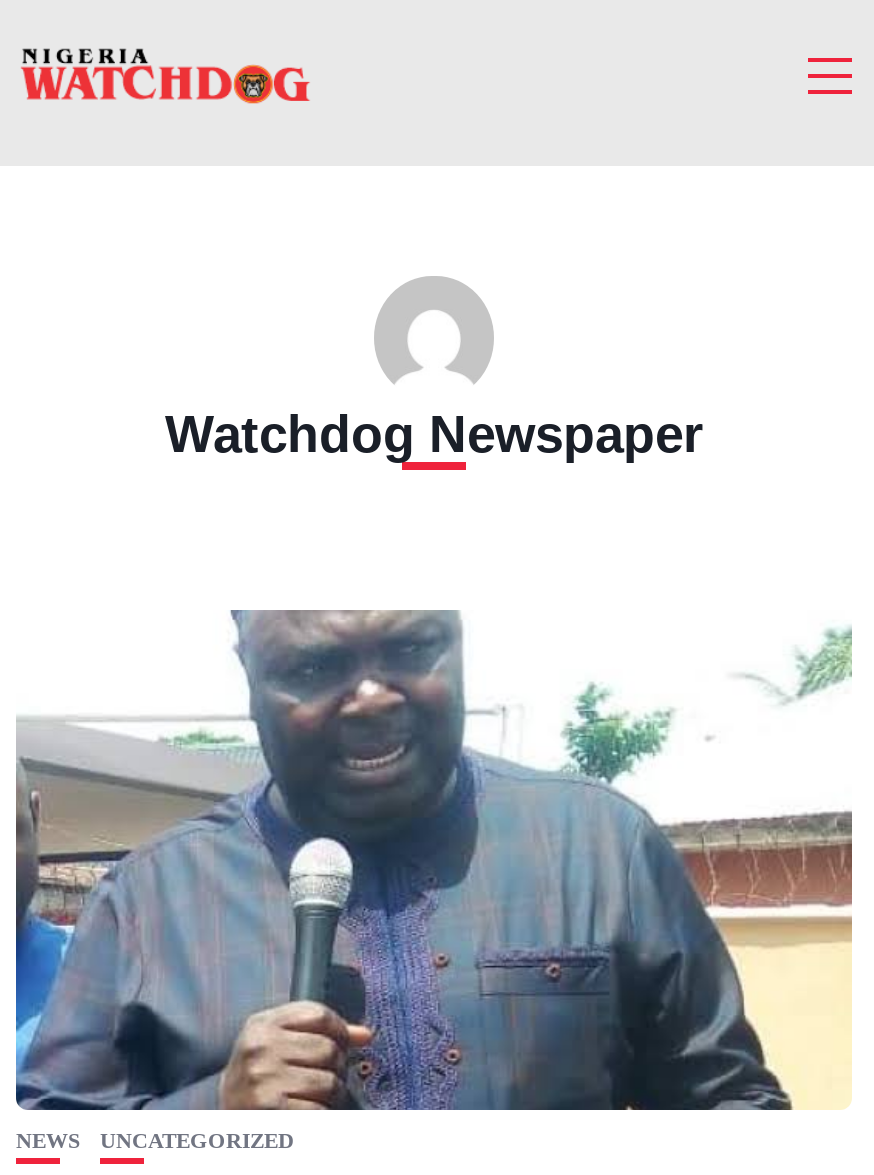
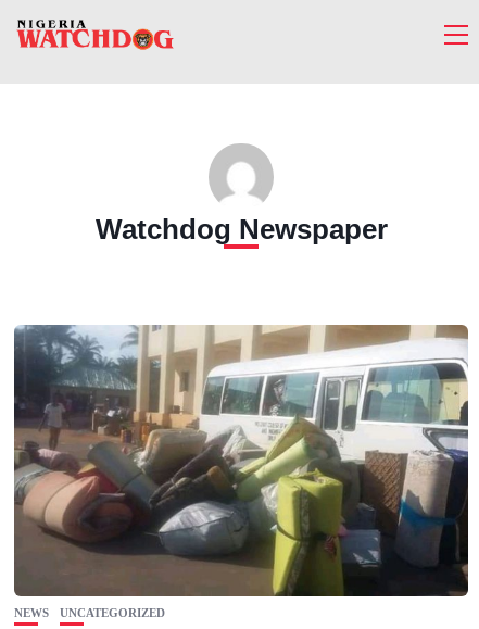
- [image]
+ [image]
